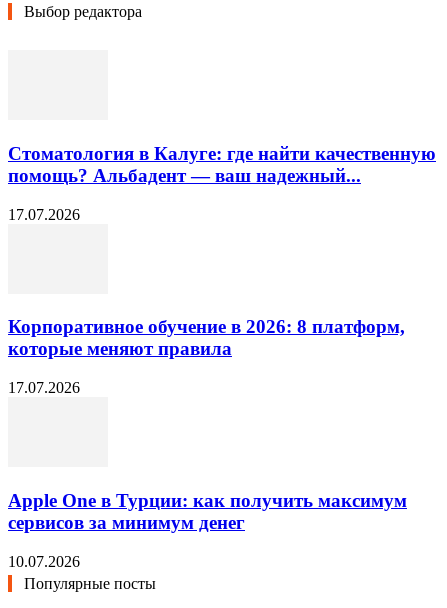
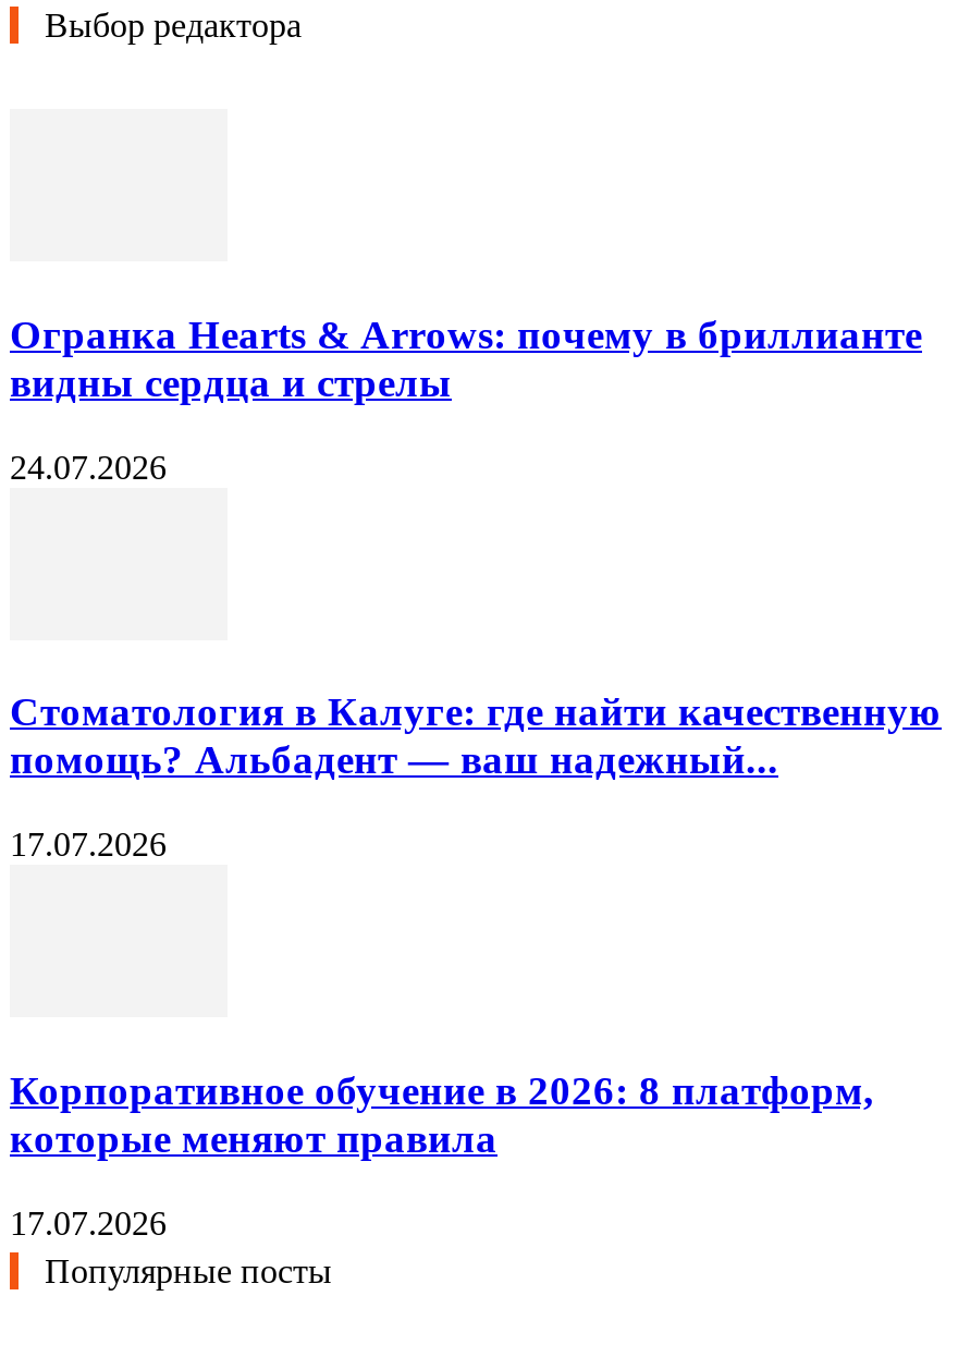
+ Огранка Hearts & Arrows: почему в бриллианте
+ видны сердца и стрелы
+ 24.07.2026

moved down: Стоматология в Калуге: где найти качественную | помощь? Альбадент — ваш надежный... | 17.07.2026 | Корпоративное обучение в 2026: 8 платформ, | которые меняют правила | 17.07.2026

- Apple One в Турции: как получить максимум
- сервисов за минимум денег
- 10.07.2026
